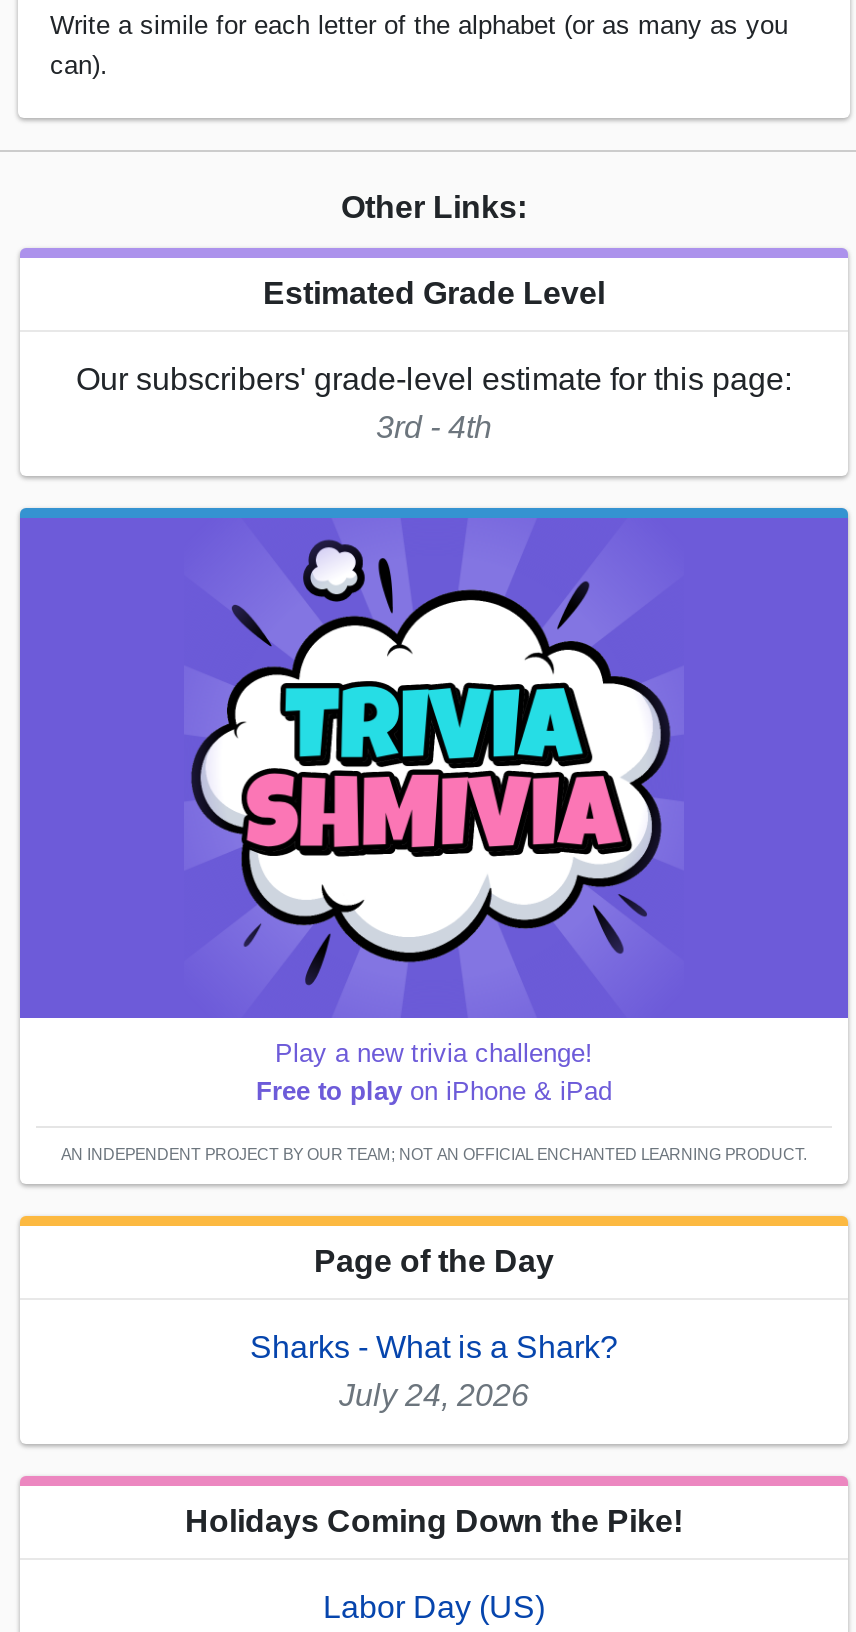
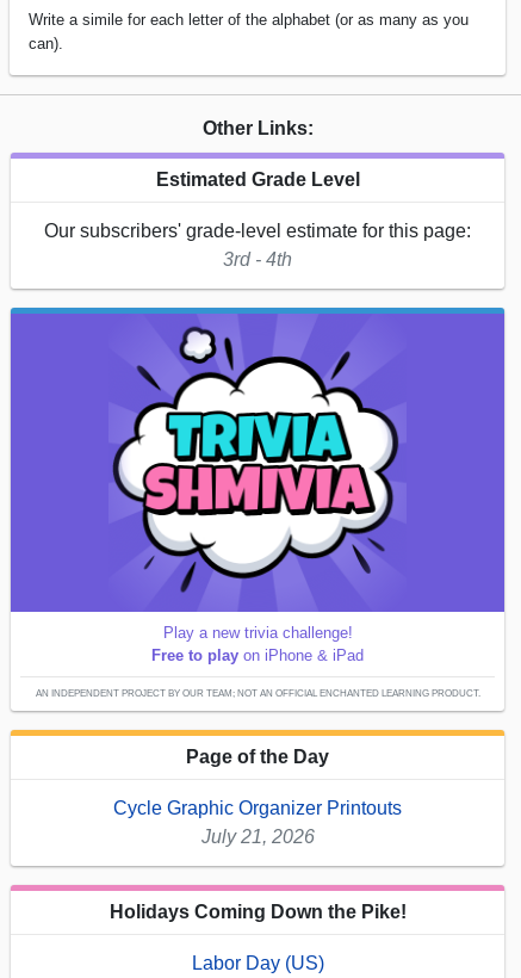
- Sharks - What is a Shark?
- July 24, 2026
+ Cycle Graphic Organizer Printouts
+ July 21, 2026
